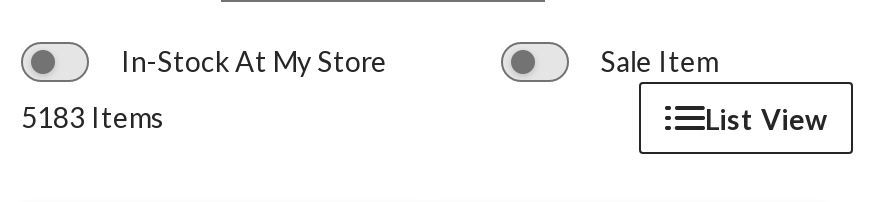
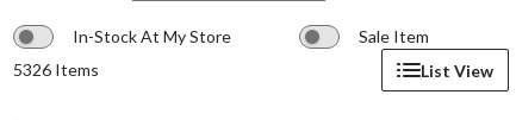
- 5183 Items
+ 5326 Items
